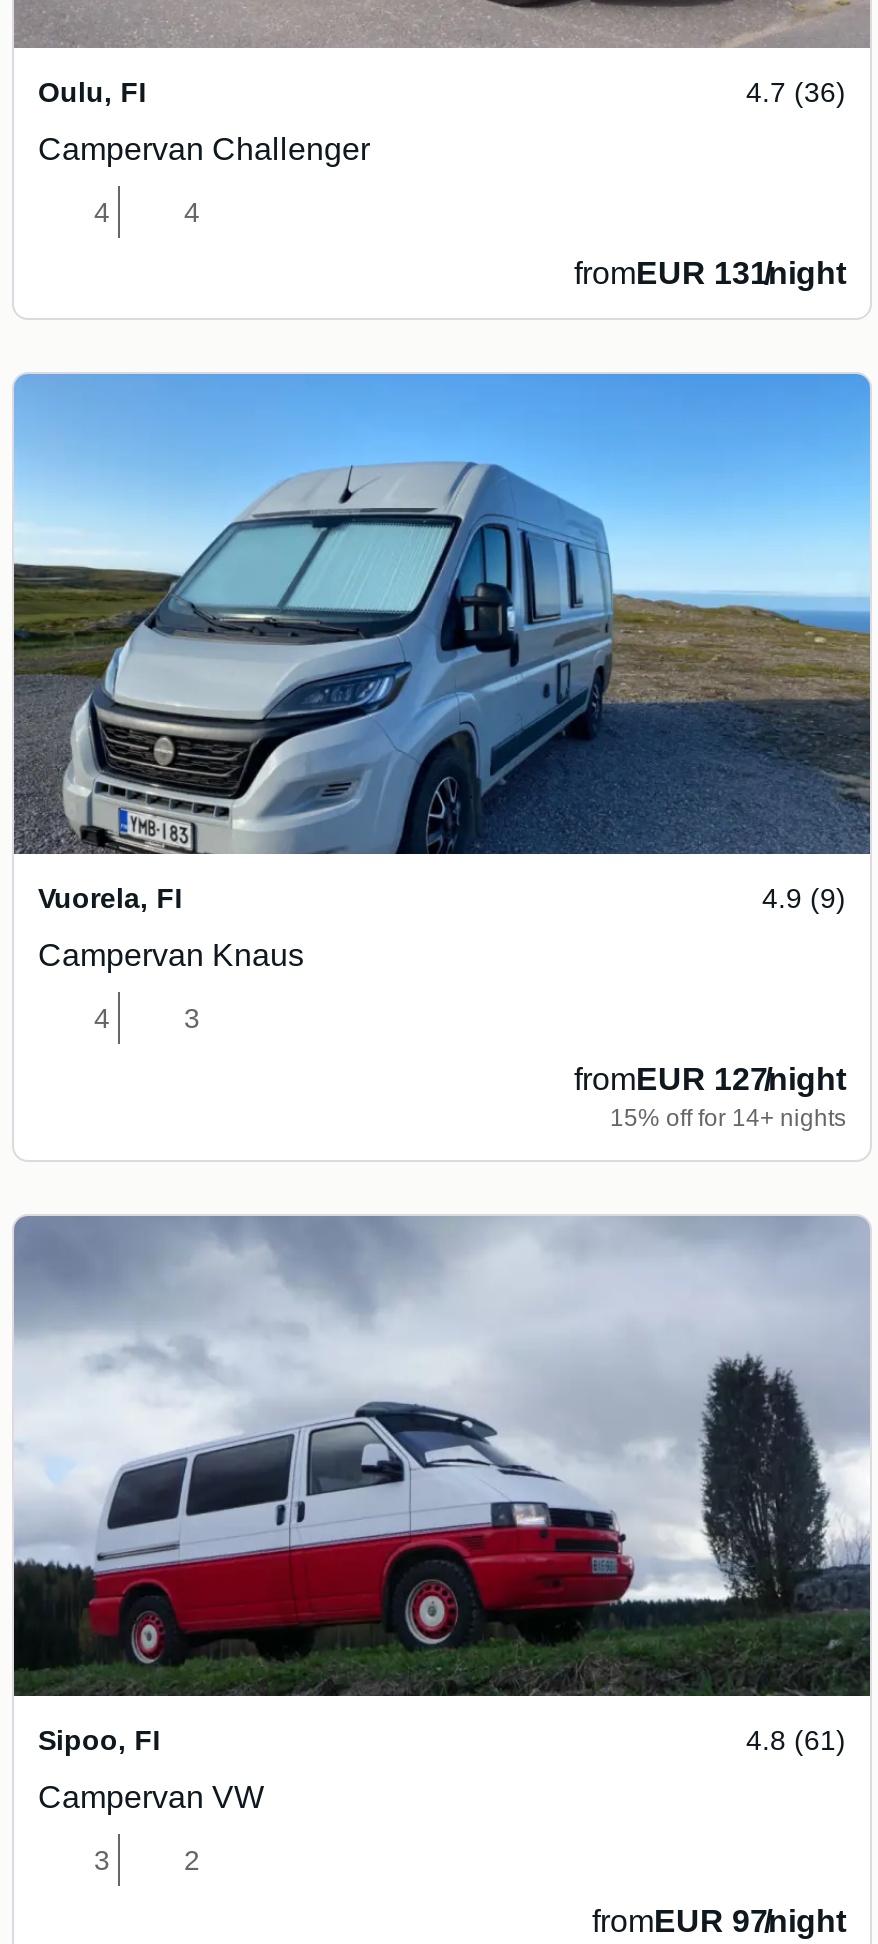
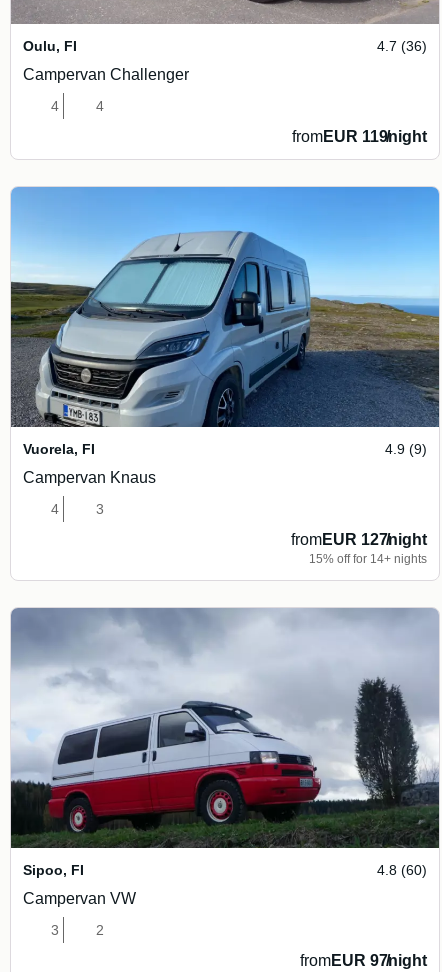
- fromEUR 131/night
+ fromEUR 119/night

- 4.8 (61)
+ 4.8 (60)
